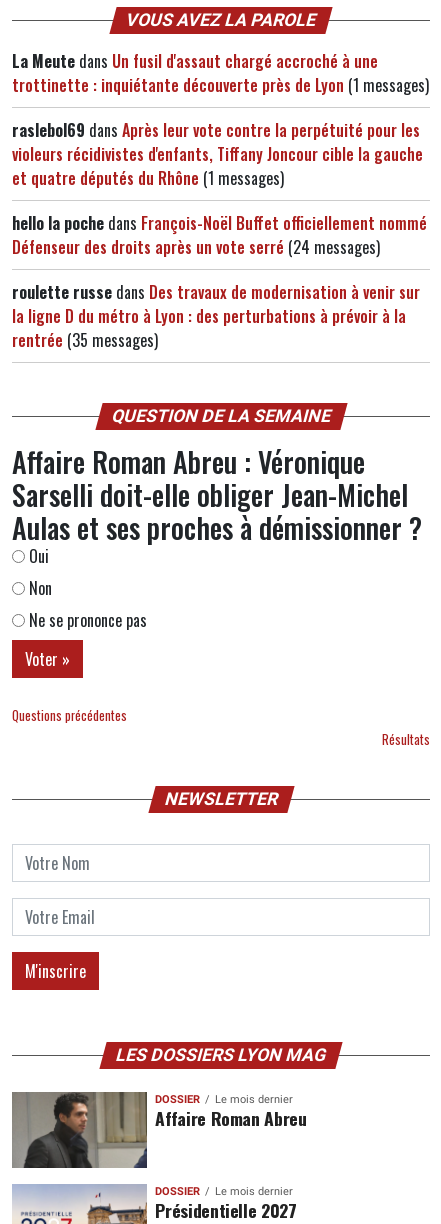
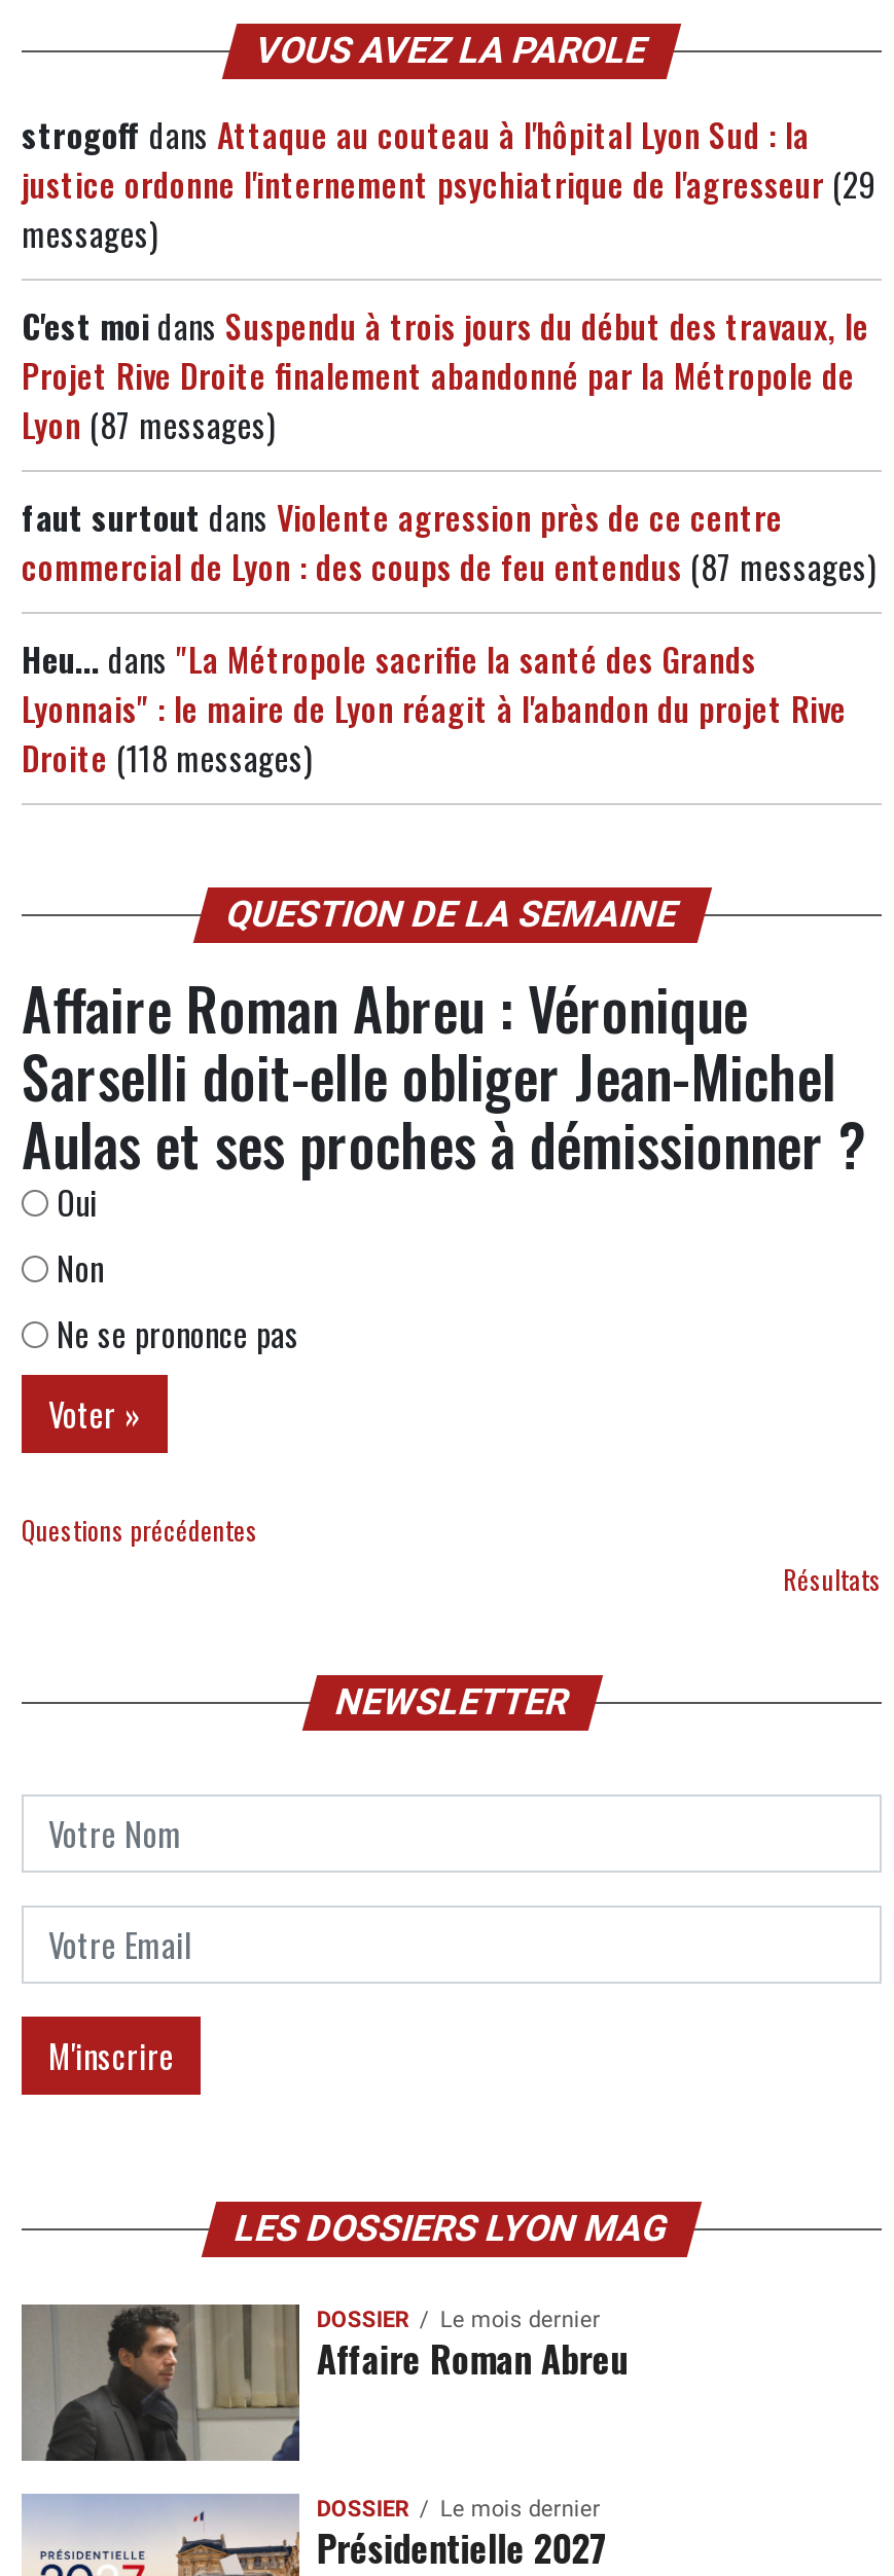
- La Meute dans Un fusil d'assaut chargé accroché à une
- trottinette : inquiétante découverte près de Lyon (1 messages)
+ strogoff dans Attaque au couteau à l'hôpital Lyon Sud : la
+ justice ordonne l'internement psychiatrique de l'agresseur (29
+ messages)

- raslebol69 dans Après leur vote contre la perpétuité pour les
- violeurs récidivistes d'enfants, Tiffany Joncour cible la gauche
- et quatre députés du Rhône (1 messages)
+ C'est moi dans Suspendu à trois jours du début des travaux, le
+ Projet Rive Droite finalement abandonné par la Métropole de
+ Lyon (87 messages)

- hello la poche dans François-Noël Buffet officiellement nommé
- Défenseur des droits après un vote serré (24 messages)
+ faut surtout dans Violente agression près de ce centre
+ commercial de Lyon : des coups de feu entendus (87 messages)

- roulette russe dans Des travaux de modernisation à venir sur
- la ligne D du métro à Lyon : des perturbations à prévoir à la
- rentrée (35 messages)
+ Heu... dans "La Métropole sacrifie la santé des Grands
+ Lyonnais" : le maire de Lyon réagit à l'abandon du projet Rive
+ Droite (118 messages)
